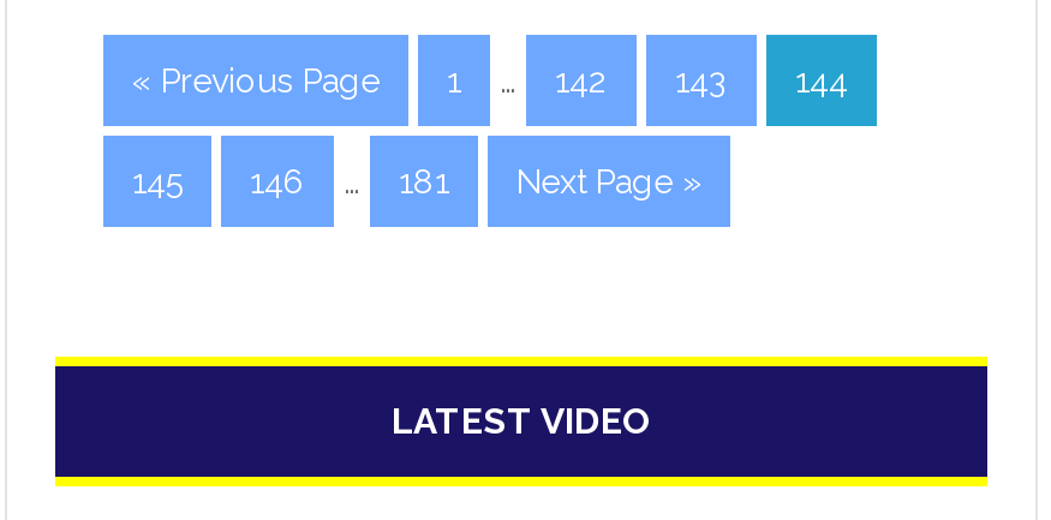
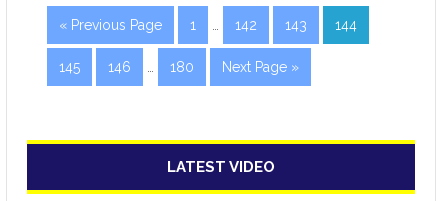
- 181
+ 180
